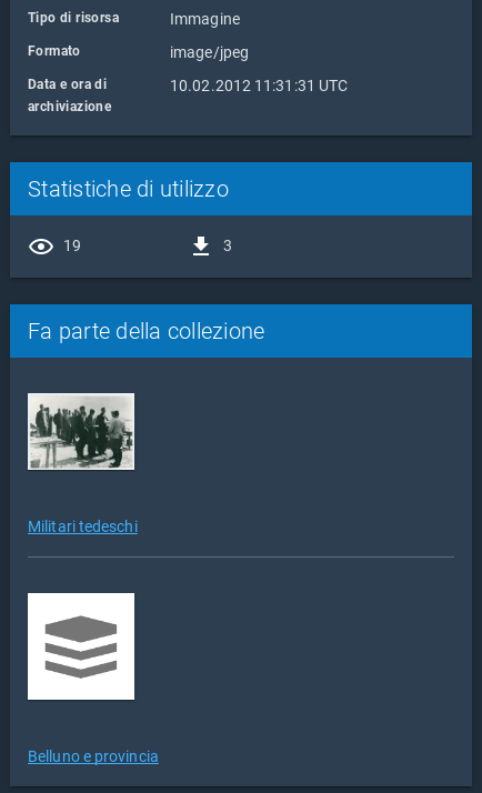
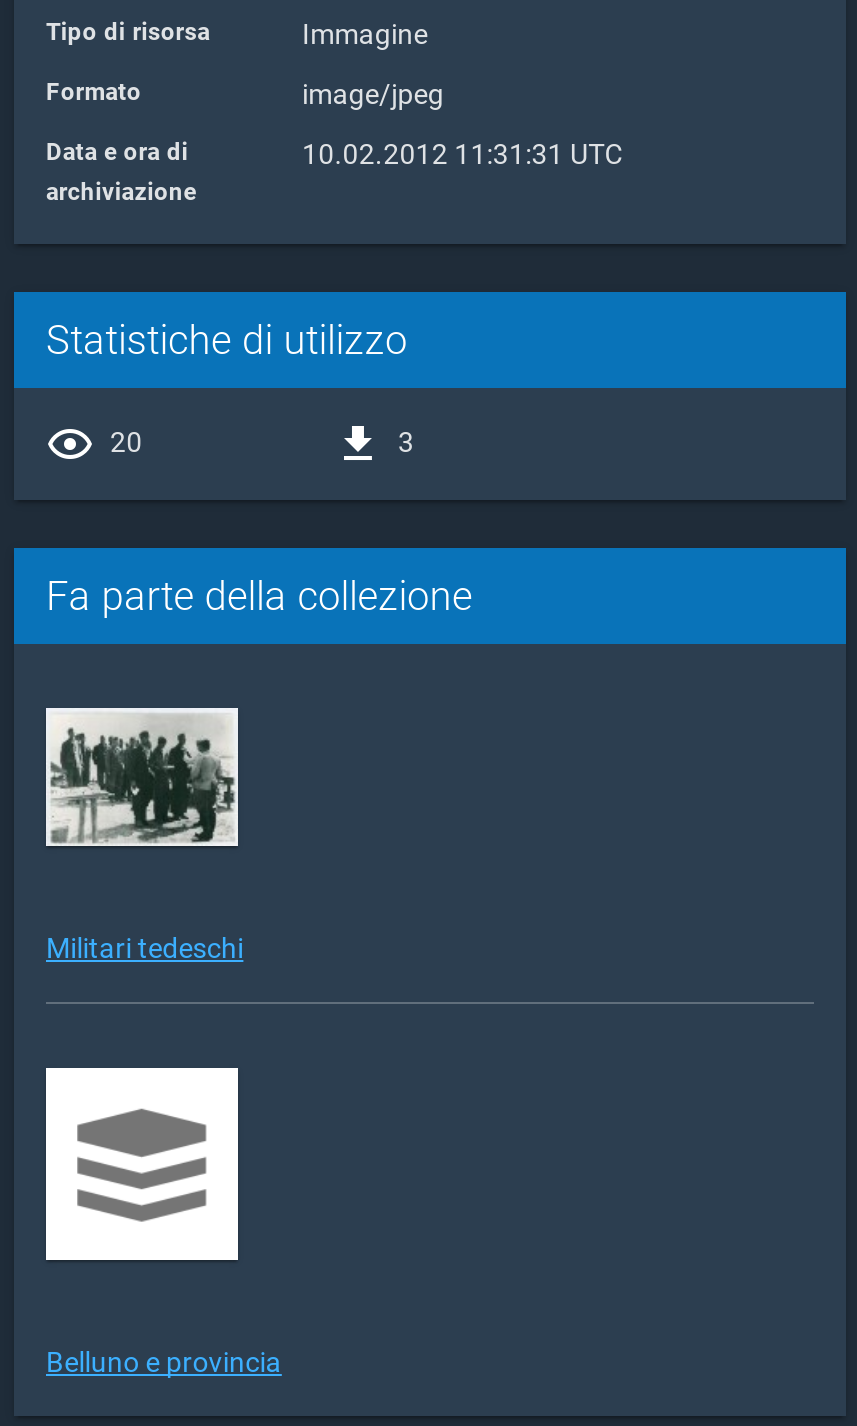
- 19
+ 20
